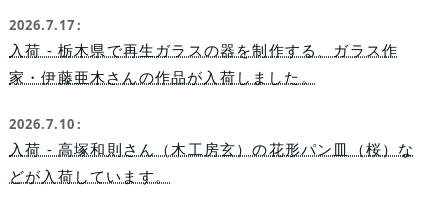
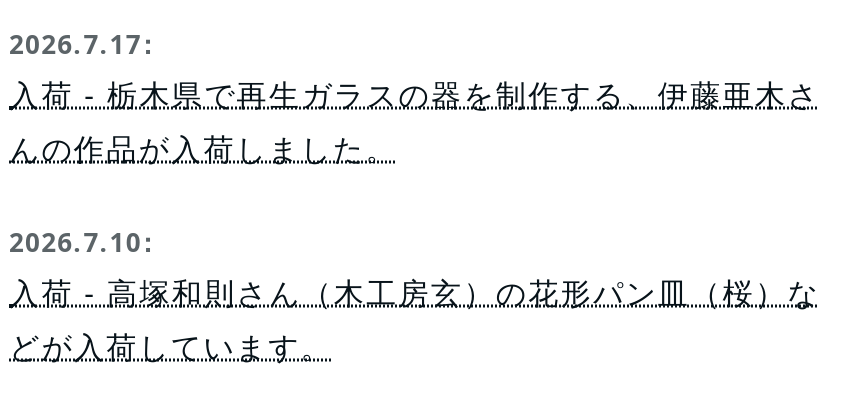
- 入荷 - 栃木県で再生ガラスの器を制作する、ガラス作
- 家・伊藤亜木さんの作品が入荷しました。
+ 入荷 - 栃木県で再生ガラスの器を制作する、伊藤亜木さ
+ んの作品が入荷しました。
